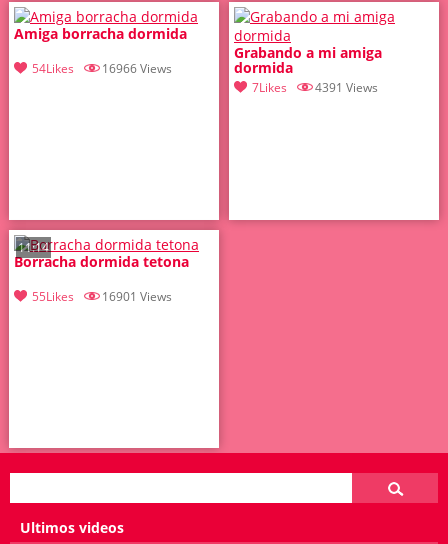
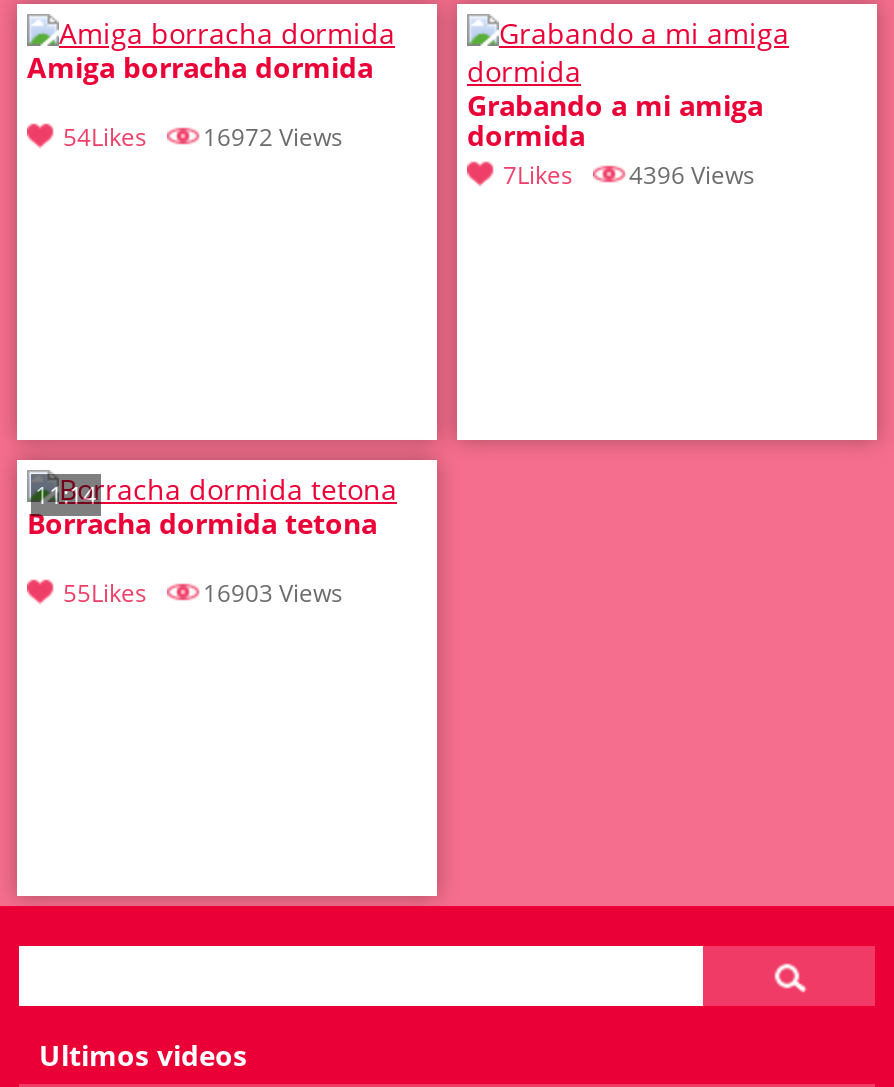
- 54Likes 16966 Views
+ 54Likes 16972 Views

- 7Likes 4391 Views
+ 7Likes 4396 Views

- 55Likes 16901 Views
+ 55Likes 16903 Views
